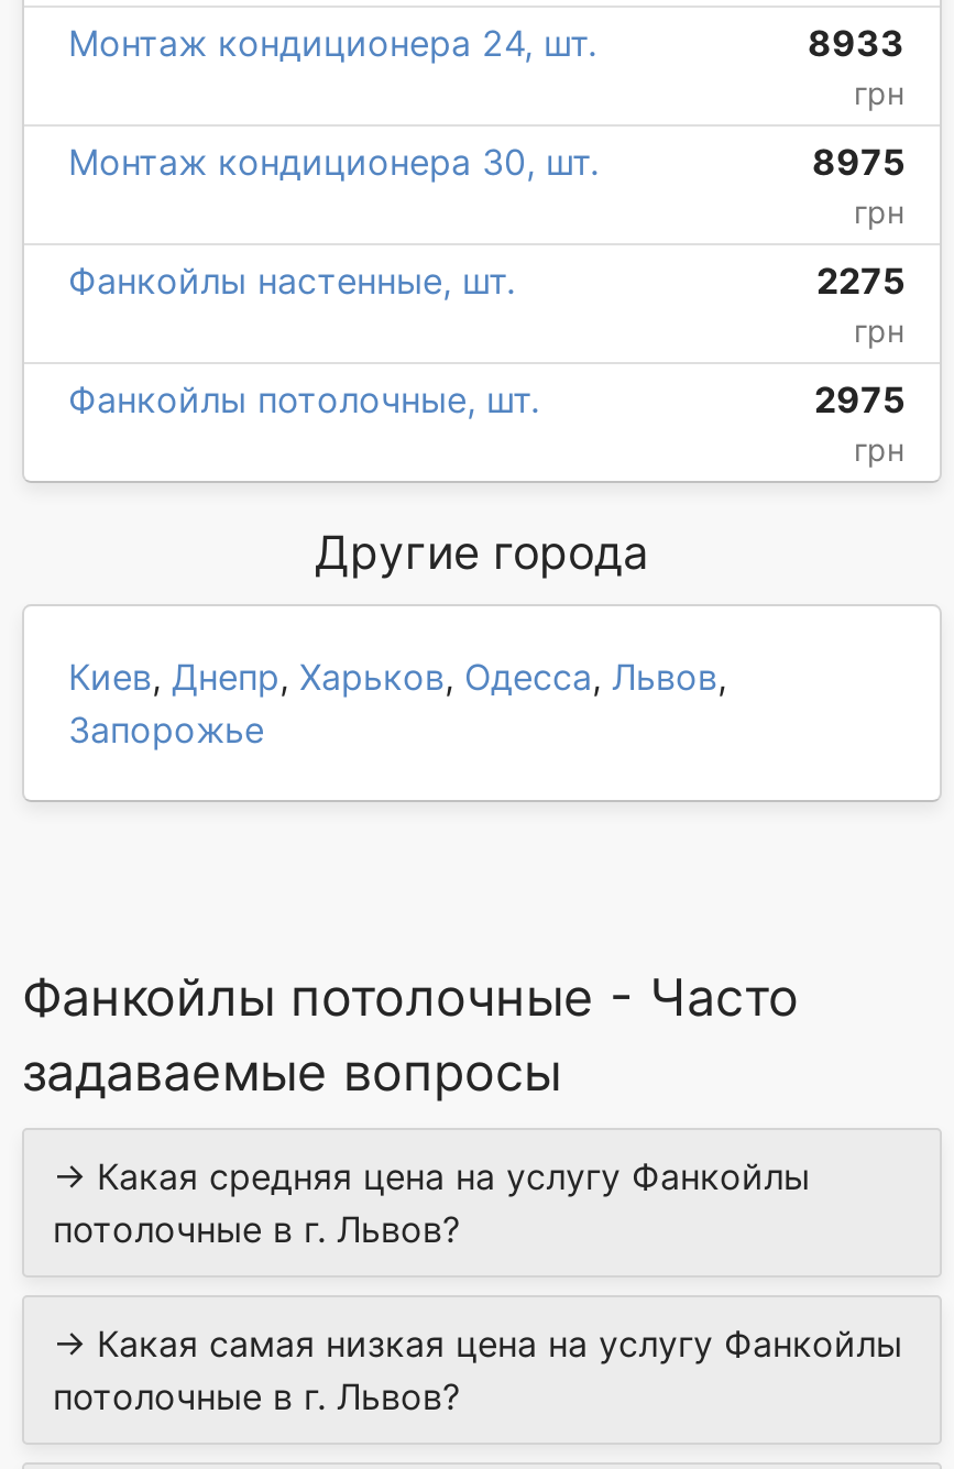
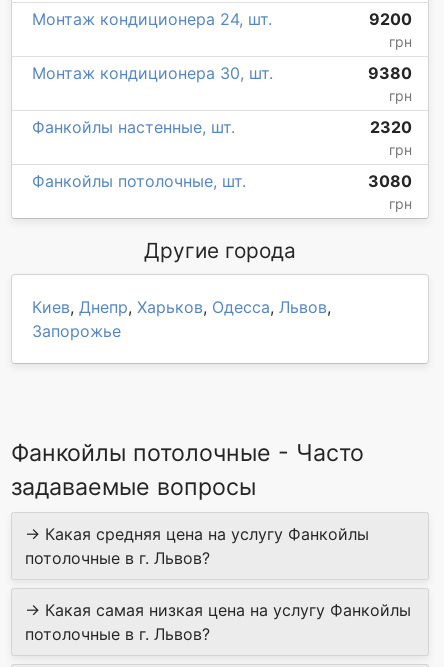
- 8933
+ 9200

- 8975
+ 9380

- 2275
+ 2320

- 2975
+ 3080
